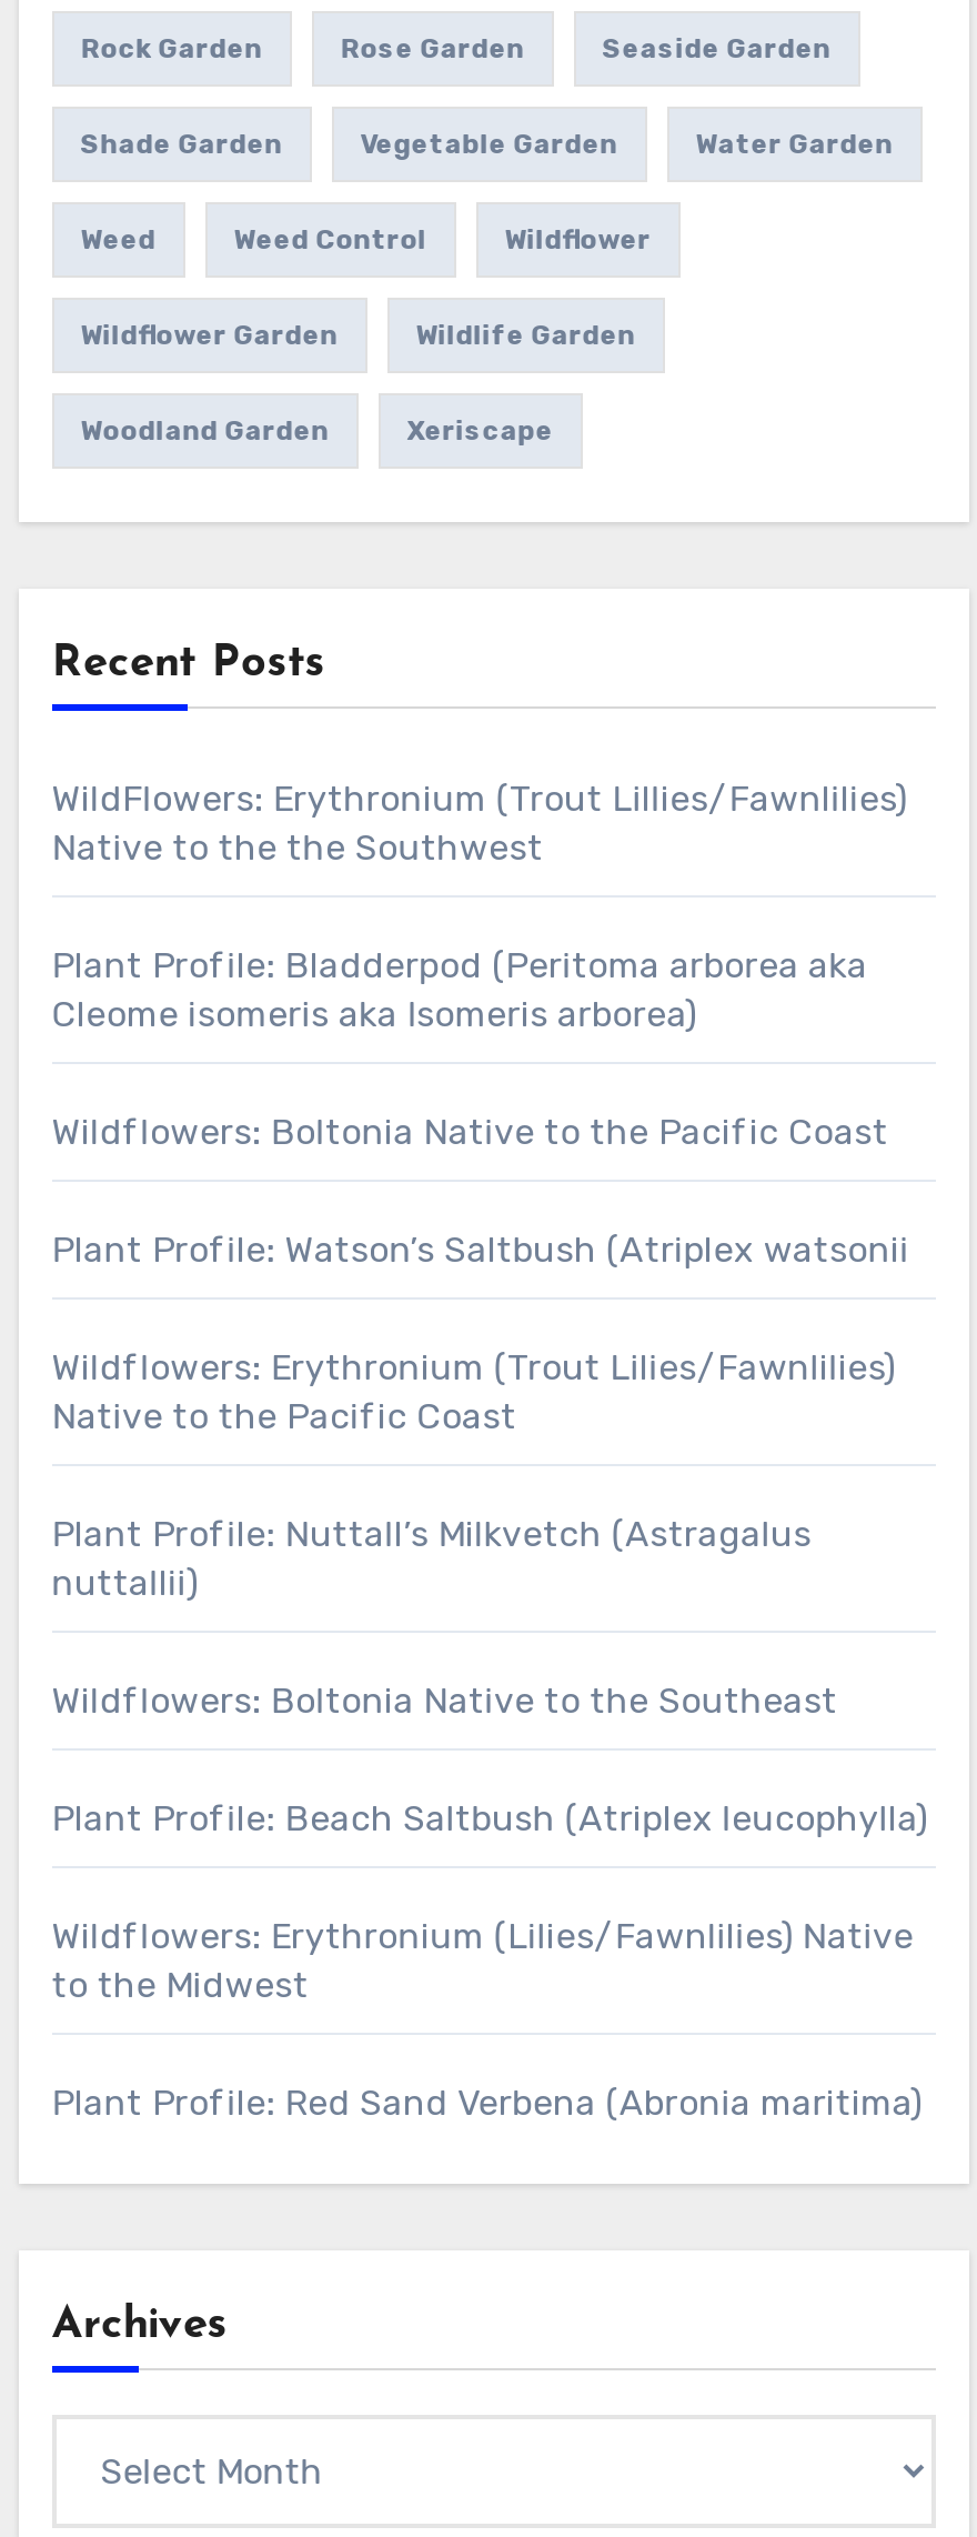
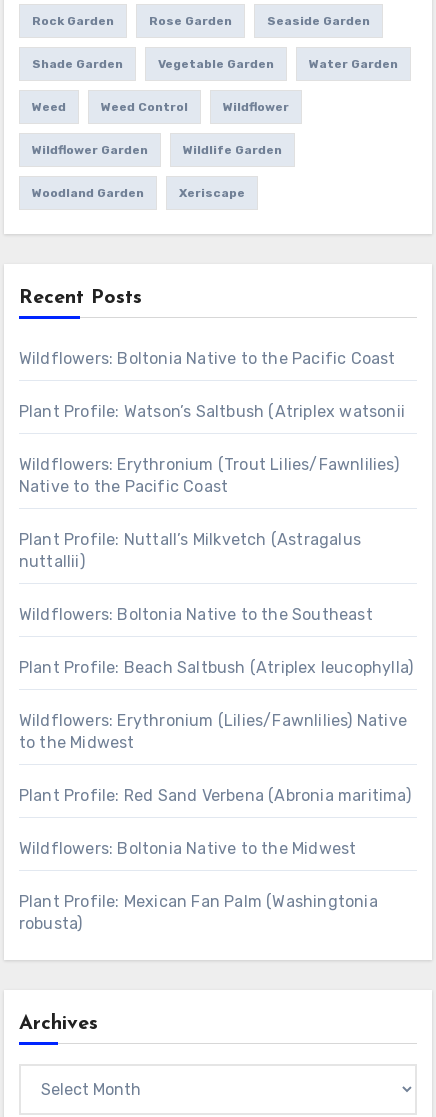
- WildFlowers: Erythronium (Trout Lillies/Fawnlilies)
- Native to the the Southwest
- Plant Profile: Bladderpod (Peritoma arborea aka
- Cleome isomeris aka Isomeris arborea)

moved up: Wildflowers: Boltonia Native to the Pacific Coast | Plant Profile: Watson’s Saltbush (Atriplex watsonii | Wildflowers: Erythronium (Trout Lilies/Fawnlilies) | ... | to the Midwest | Plant Profile: Red Sand Verbena (Abronia maritima)

+ Wildflowers: Boltonia Native to the Midwest
+ Plant Profile: Mexican Fan Palm (Washingtonia
+ robusta)
